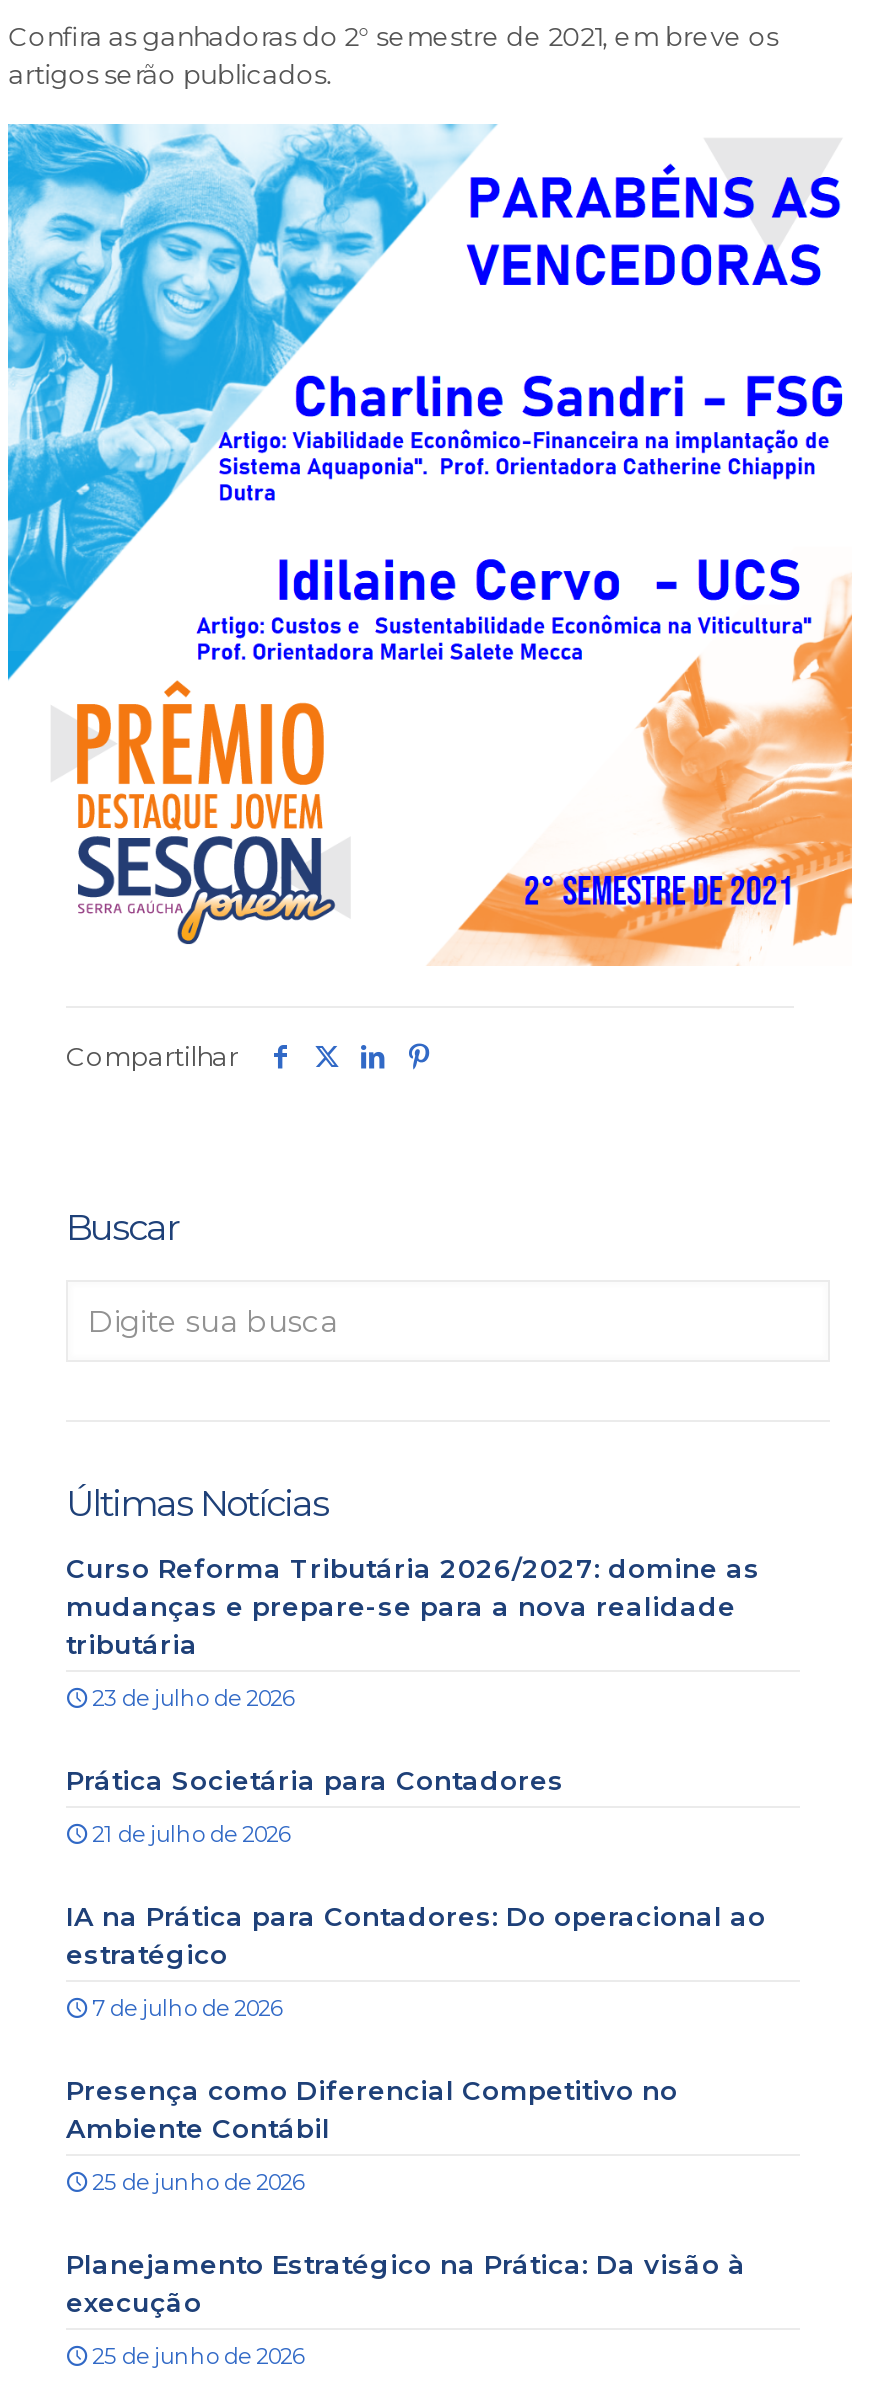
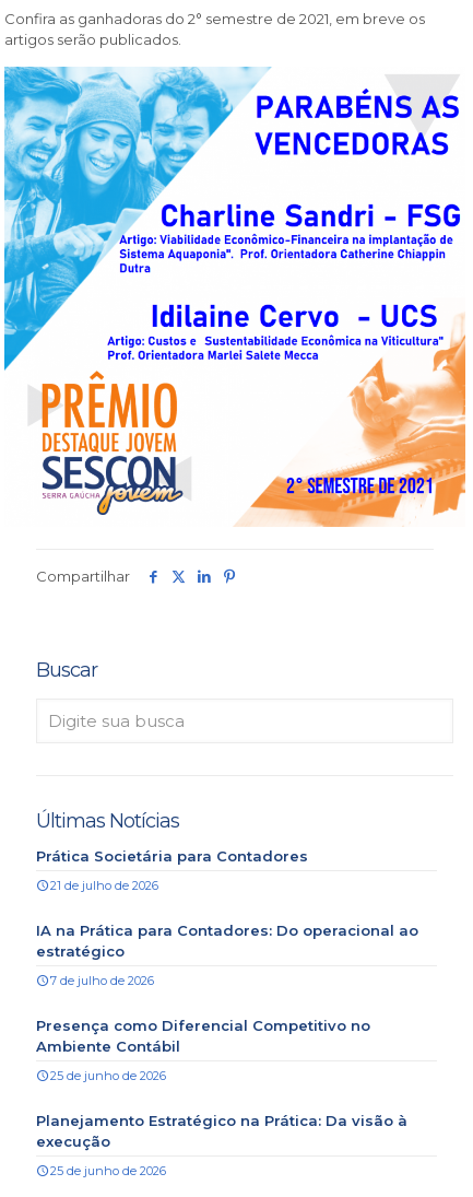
- Curso Reforma Tributária 2026/2027: domine as
- mudanças e prepare-se para a nova realidade
- tributária
- 23 de julho de 2026
